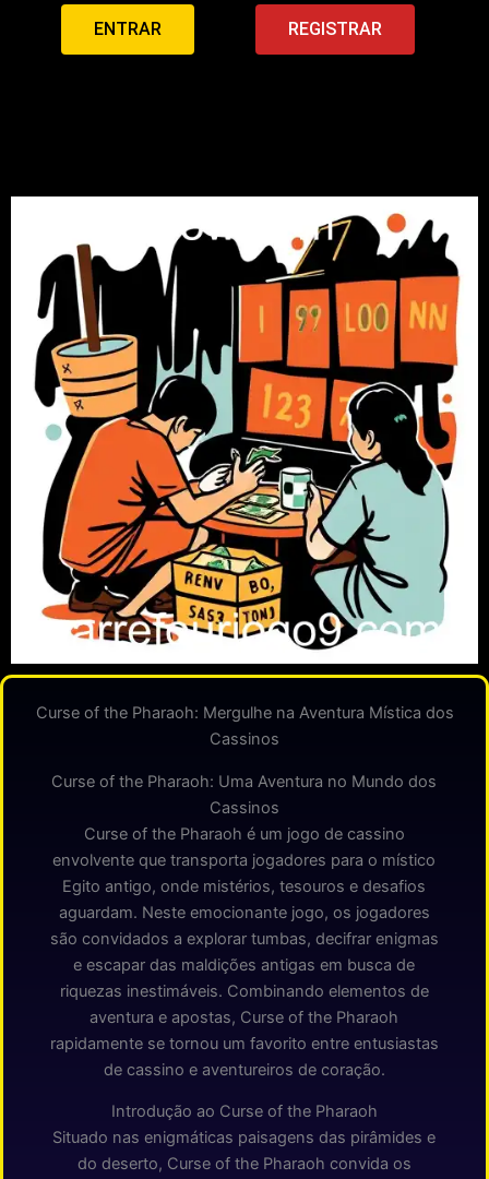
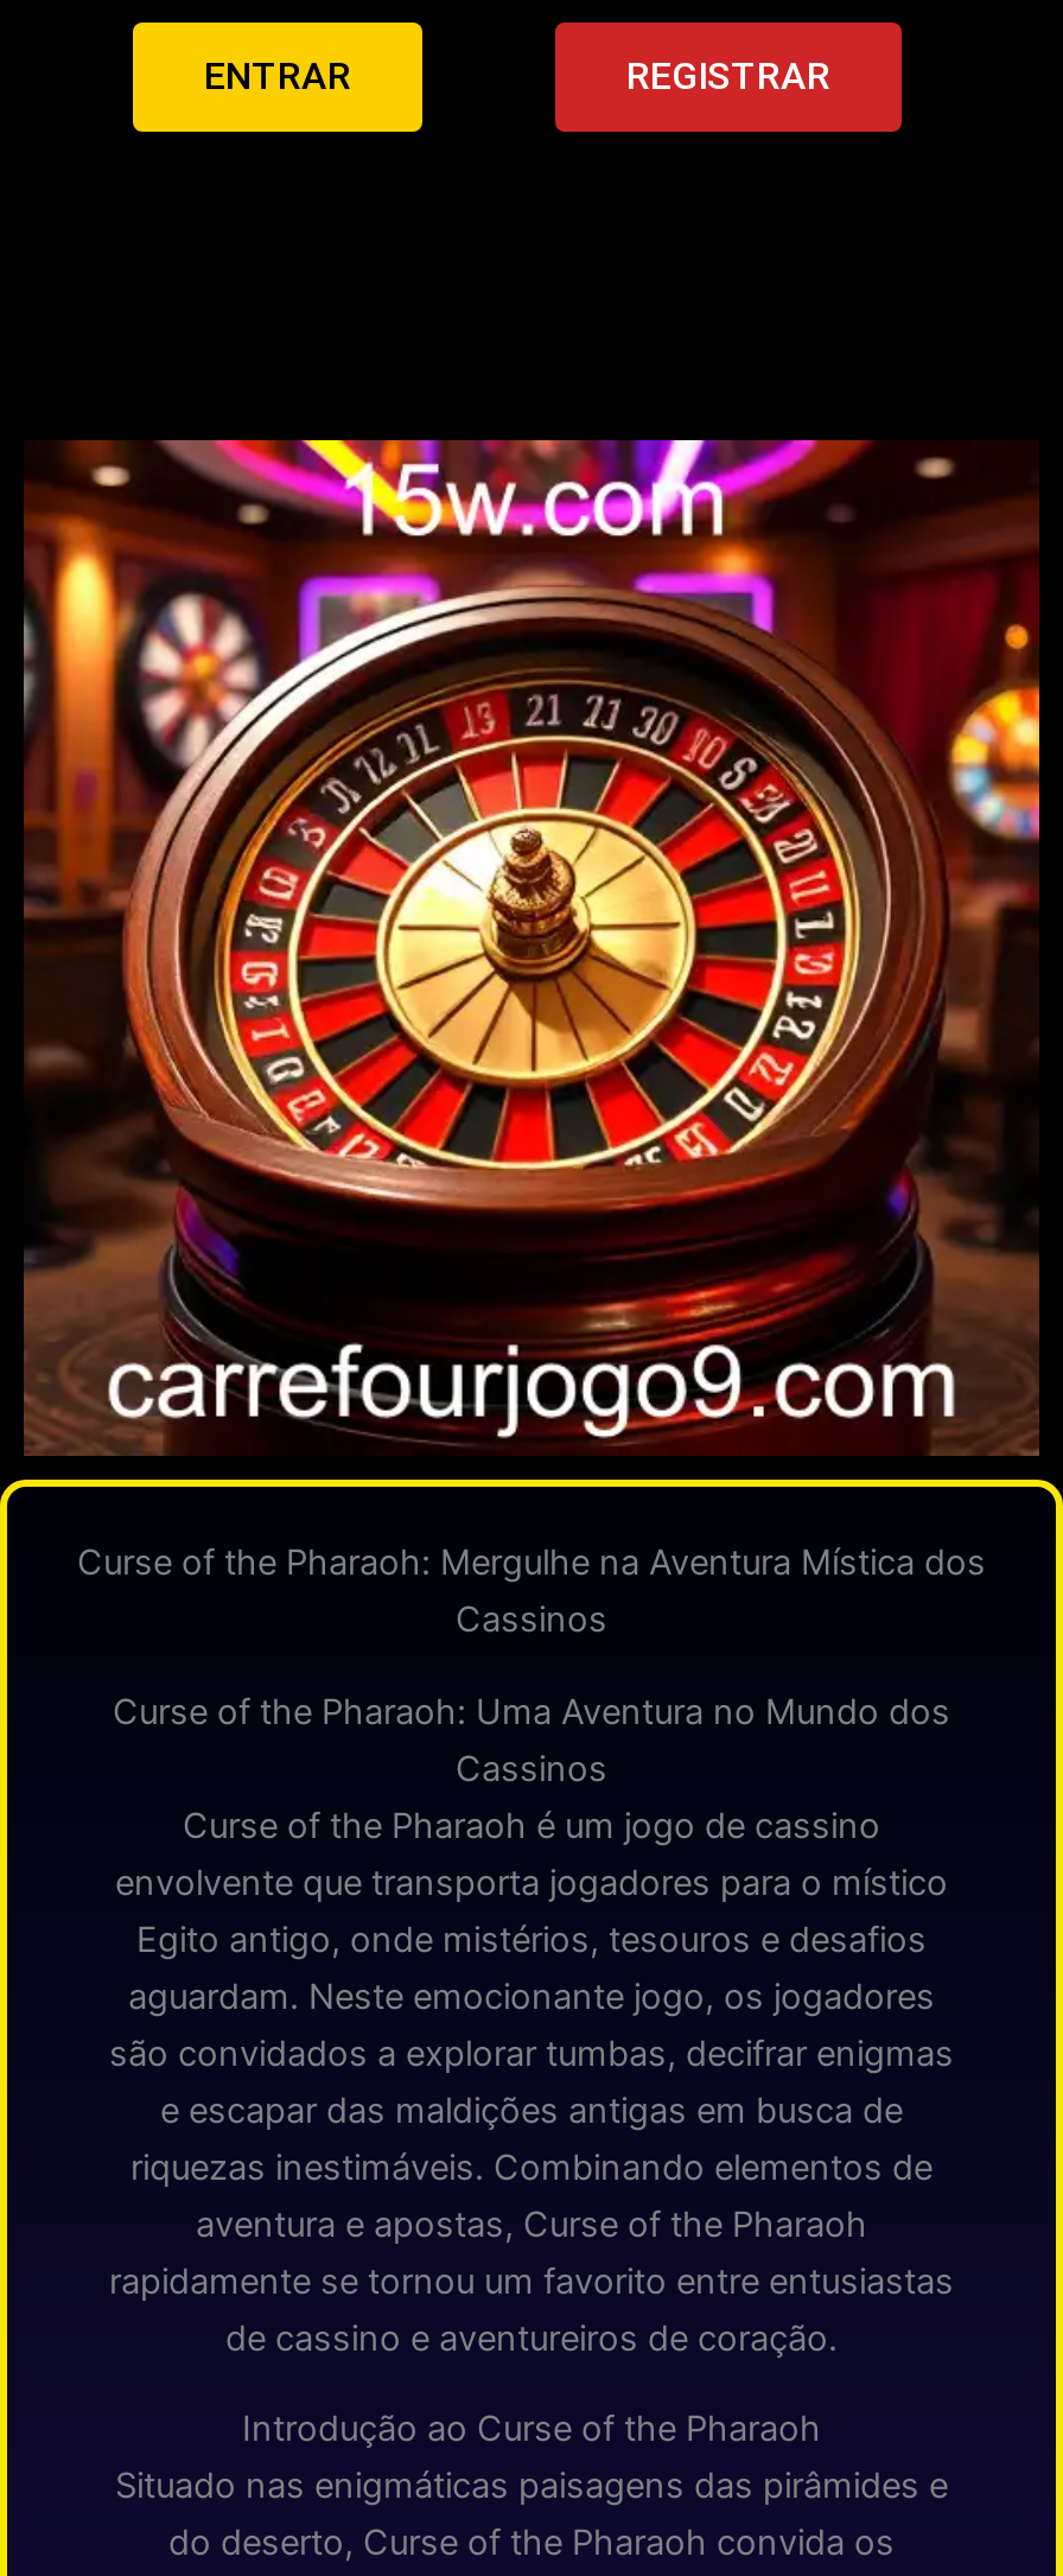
- [image]
+ [image]
